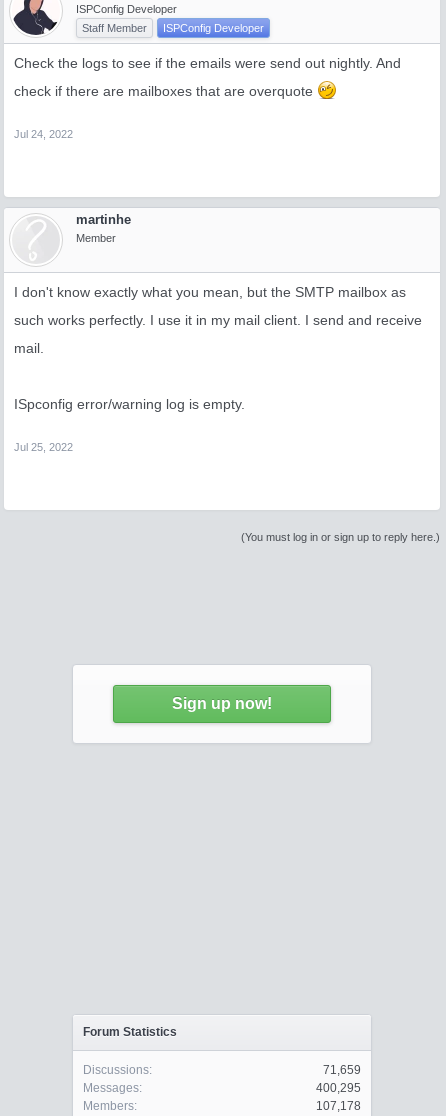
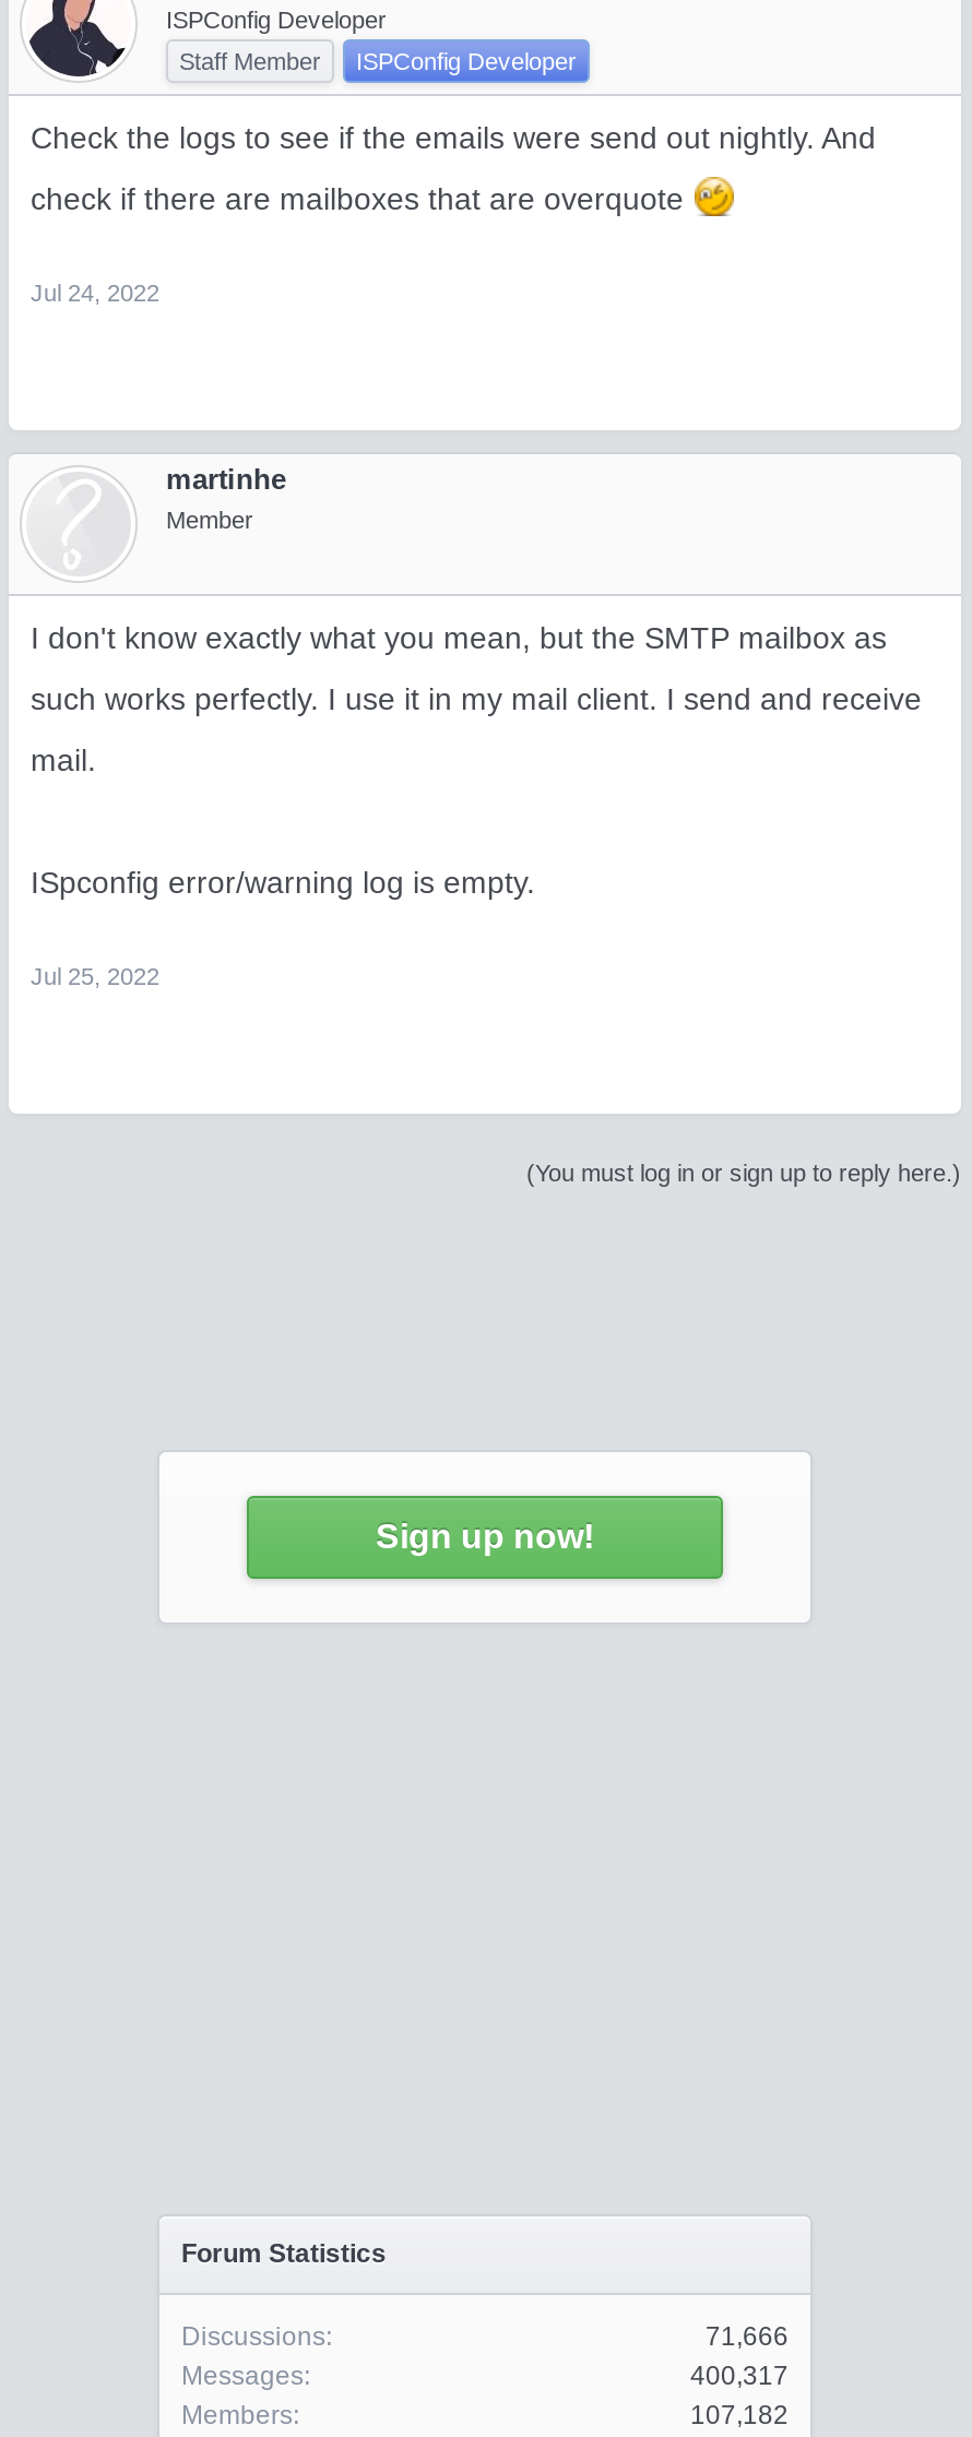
- 71,659
+ 71,666

- 400,295
+ 400,317

- 107,178
+ 107,182
